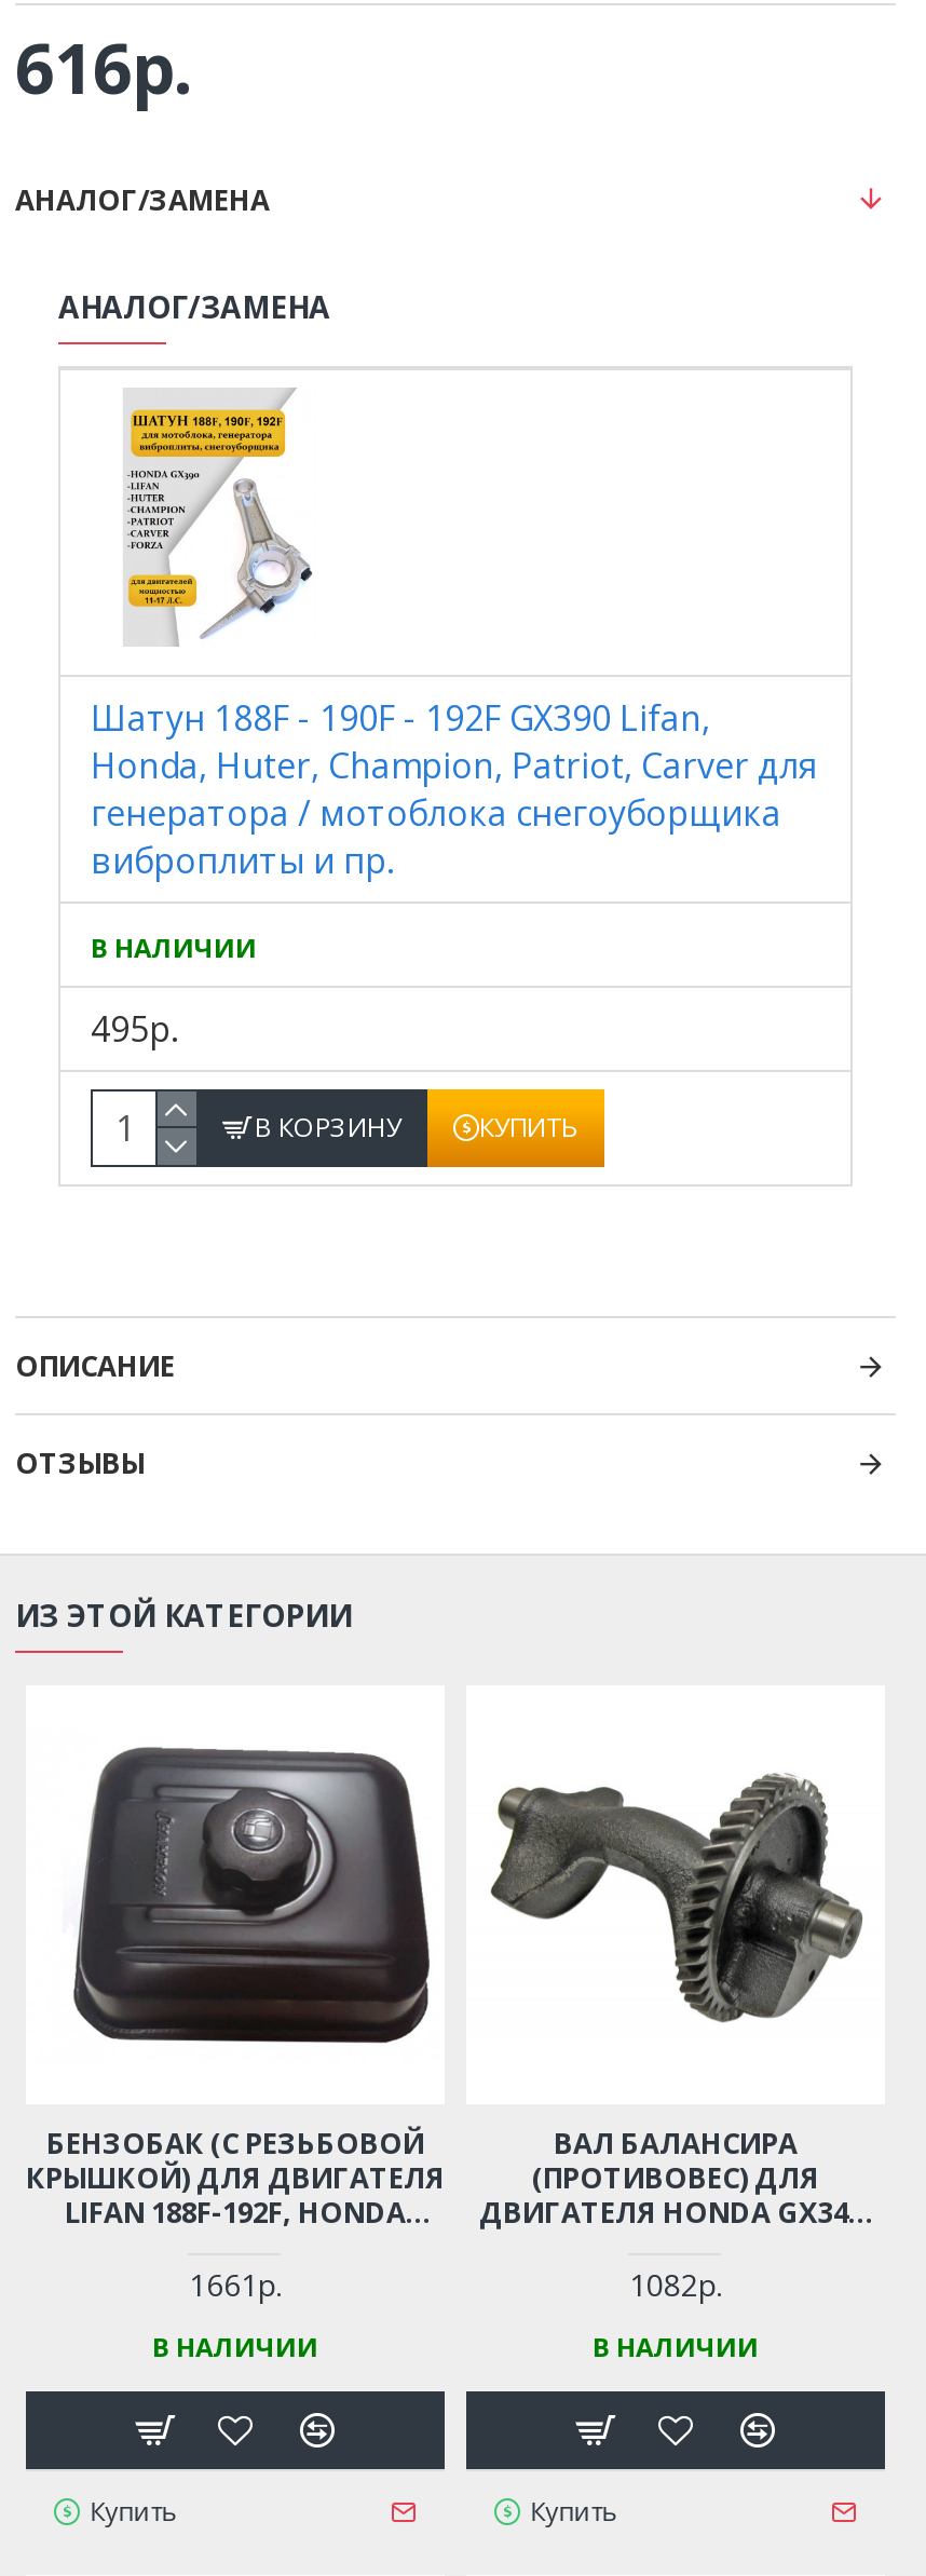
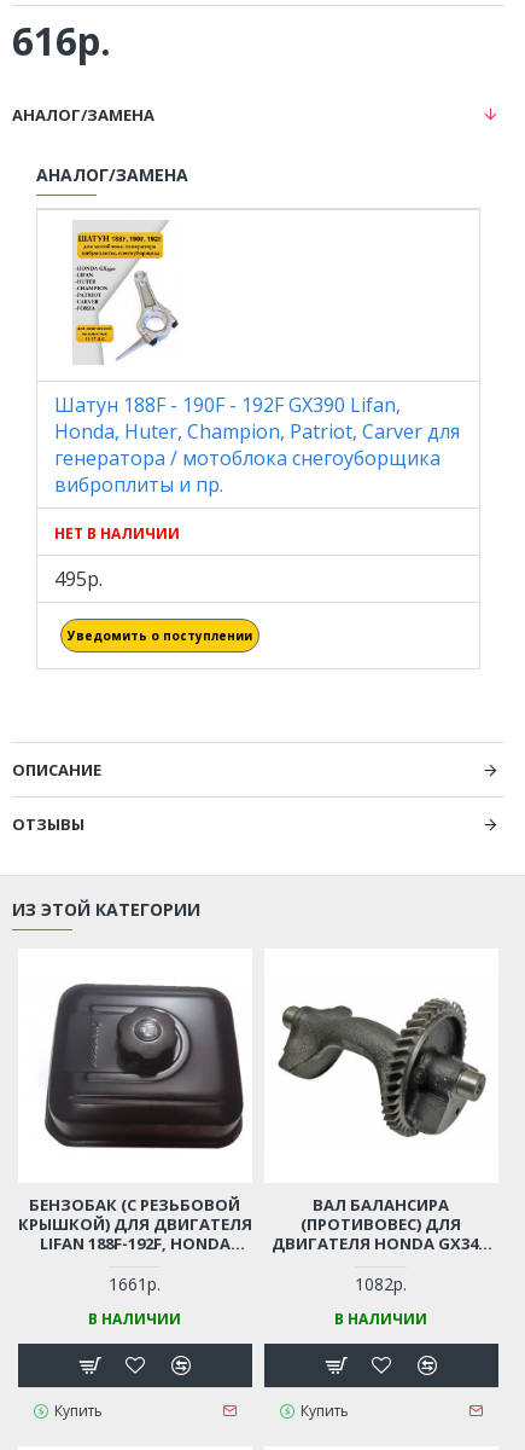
- В НАЛИЧИИ
+ НЕТ В НАЛИЧИИ

- В КОРЗИНУ
- КУПИТЬ
+ Уведомить о поступлении
